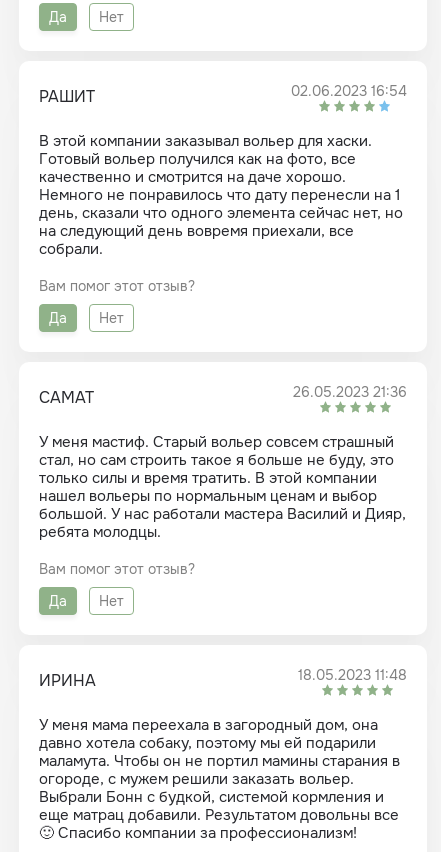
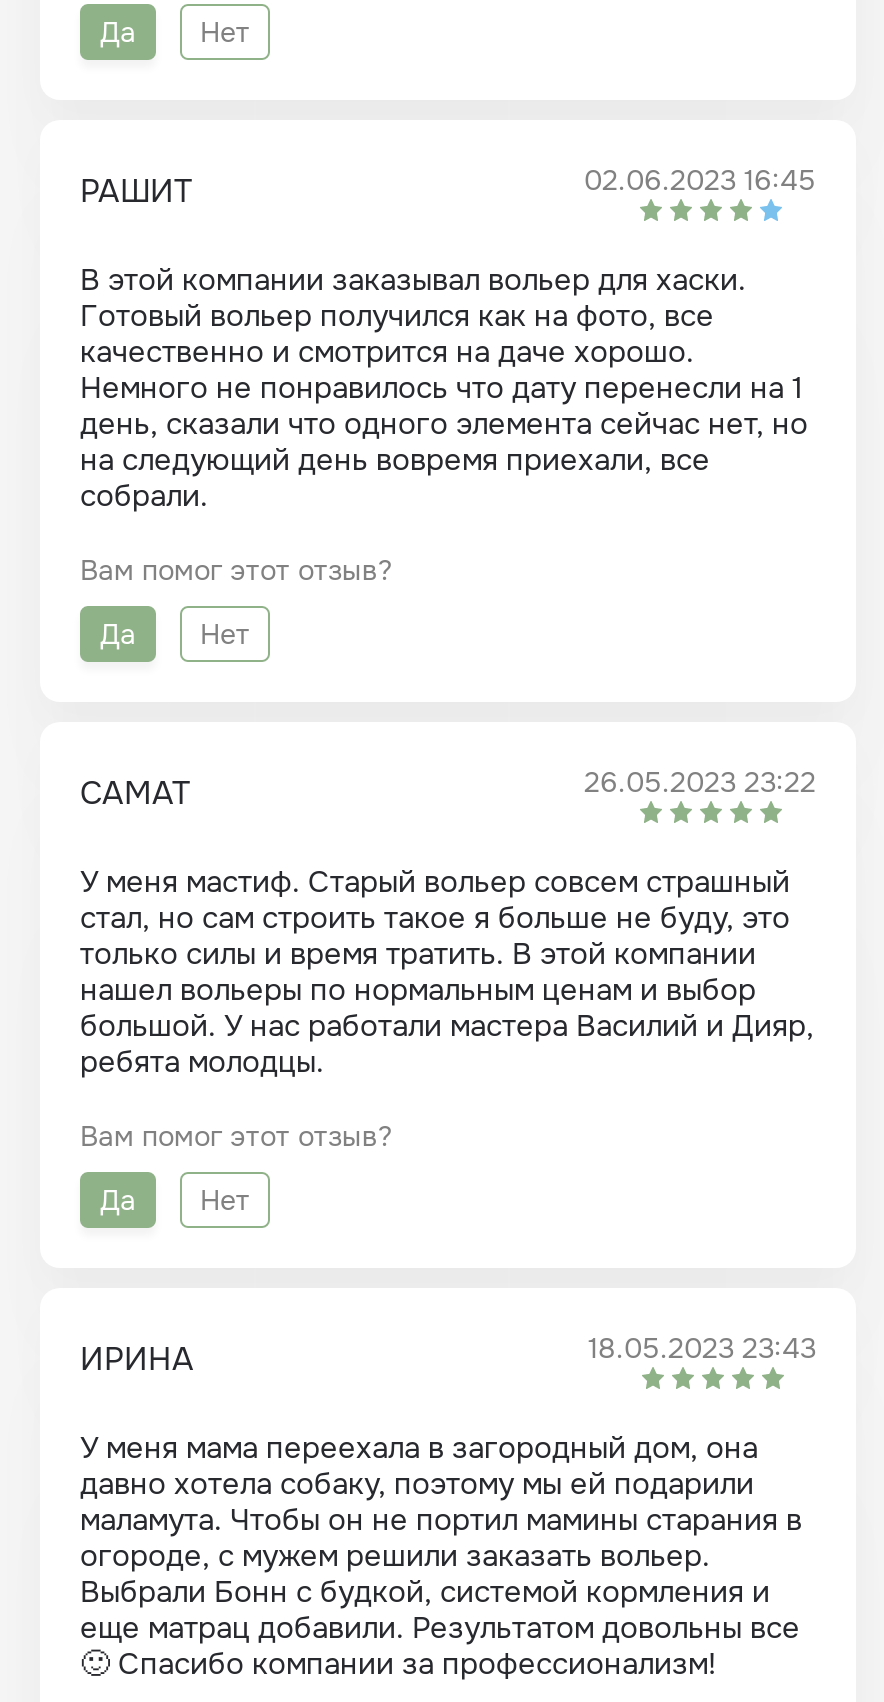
- 02.06.2023 16:54
+ 02.06.2023 16:45

- 26.05.2023 21:36
+ 26.05.2023 23:22

- 18.05.2023 11:48
+ 18.05.2023 23:43
